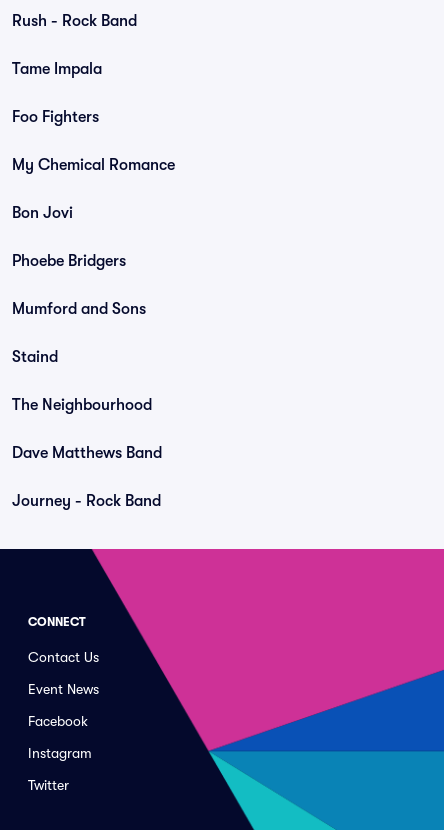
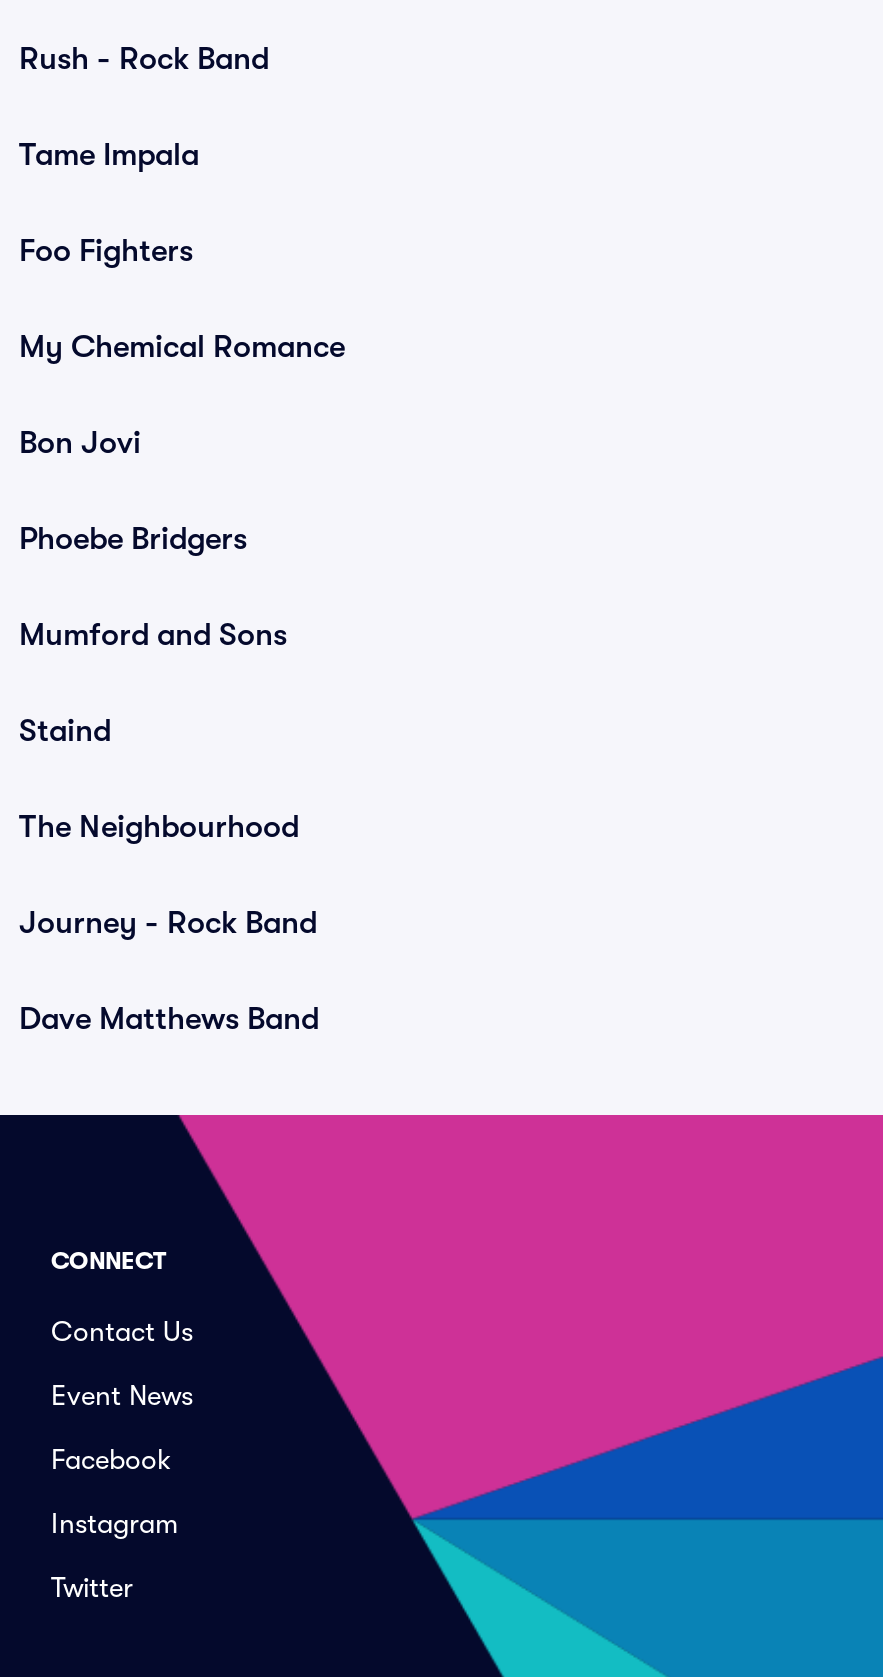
moved down: Dave Matthews Band

moved up: Journey - Rock Band
